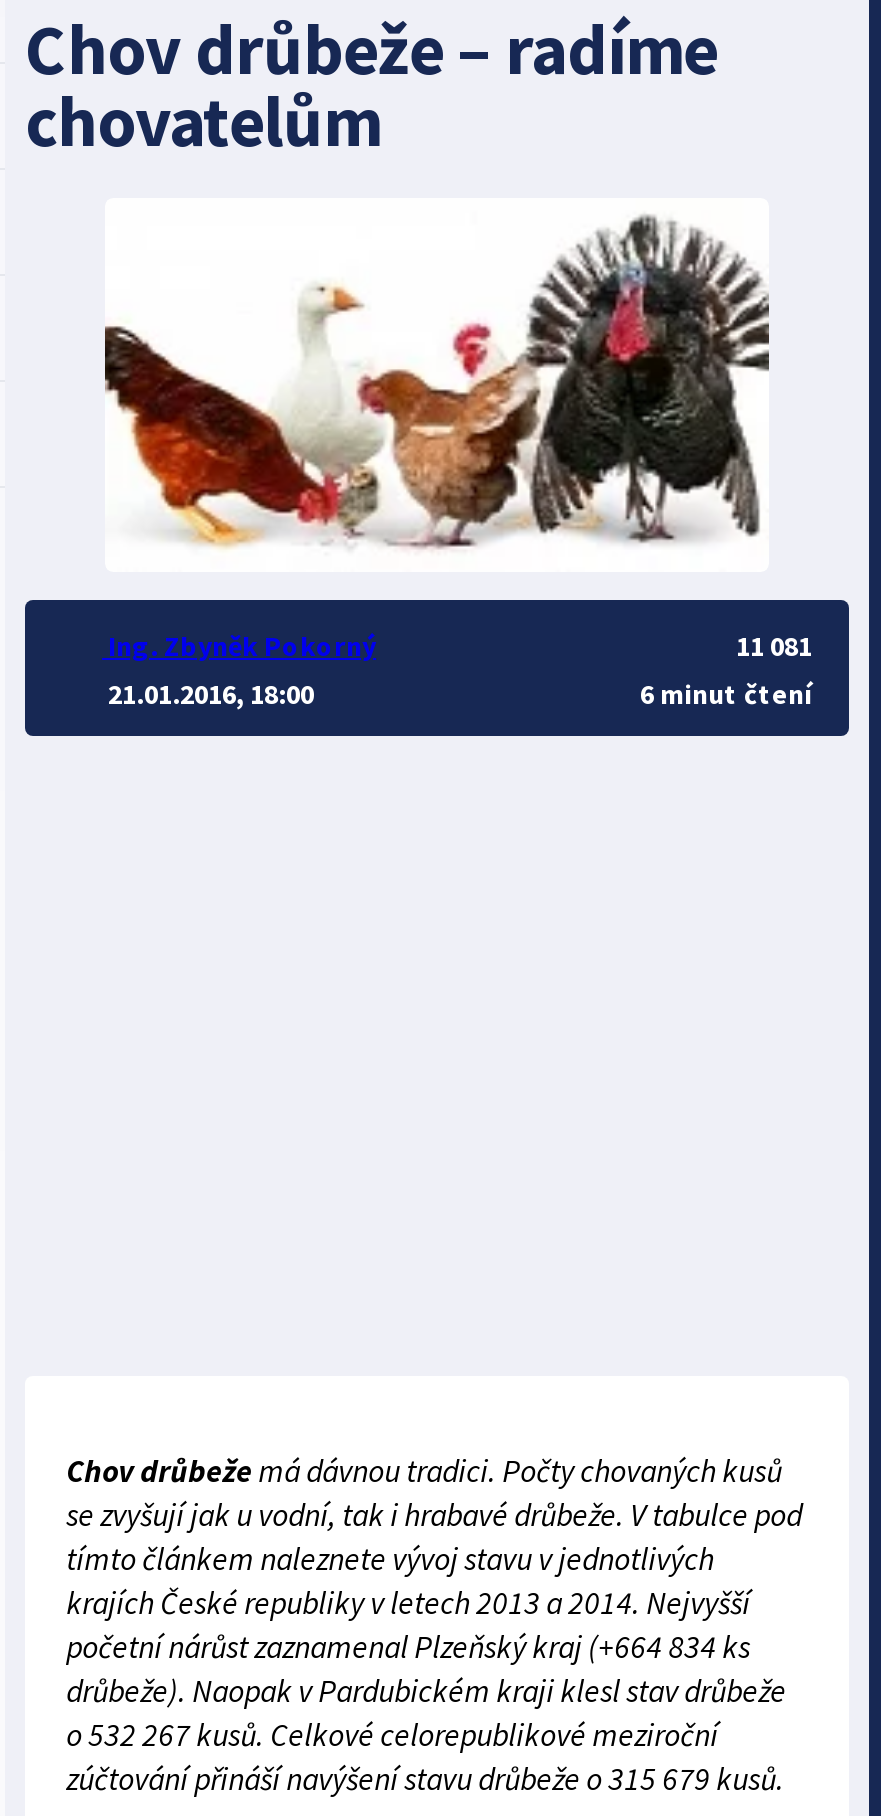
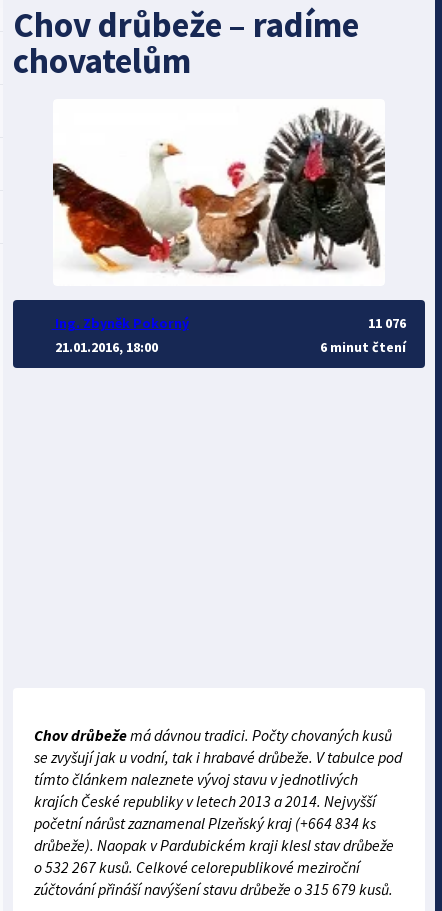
- 11 081
+ 11 076
